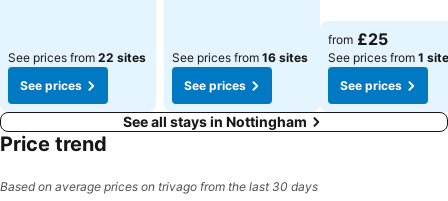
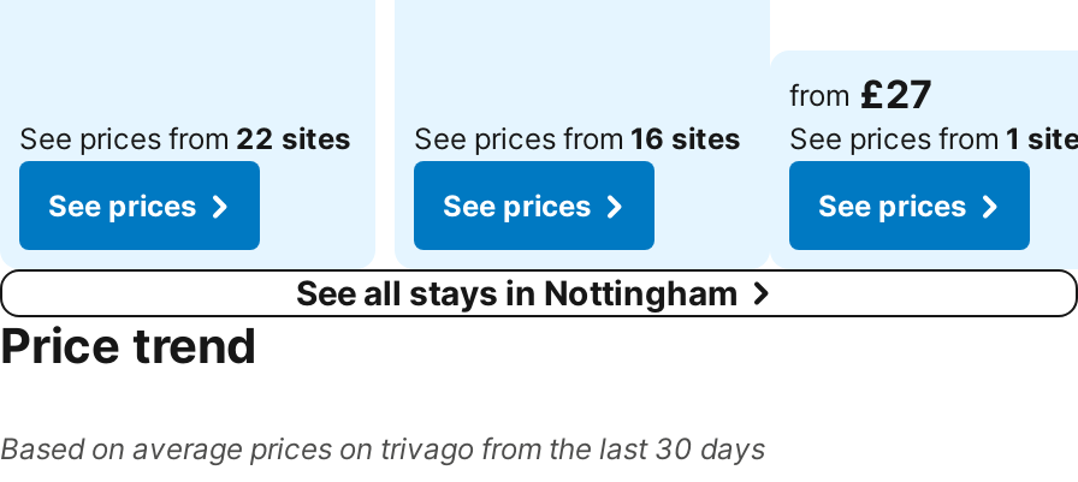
- from £25
+ from £27
